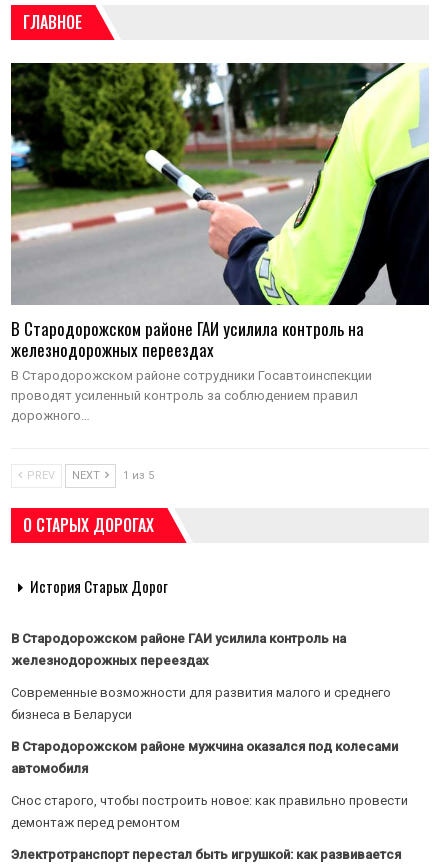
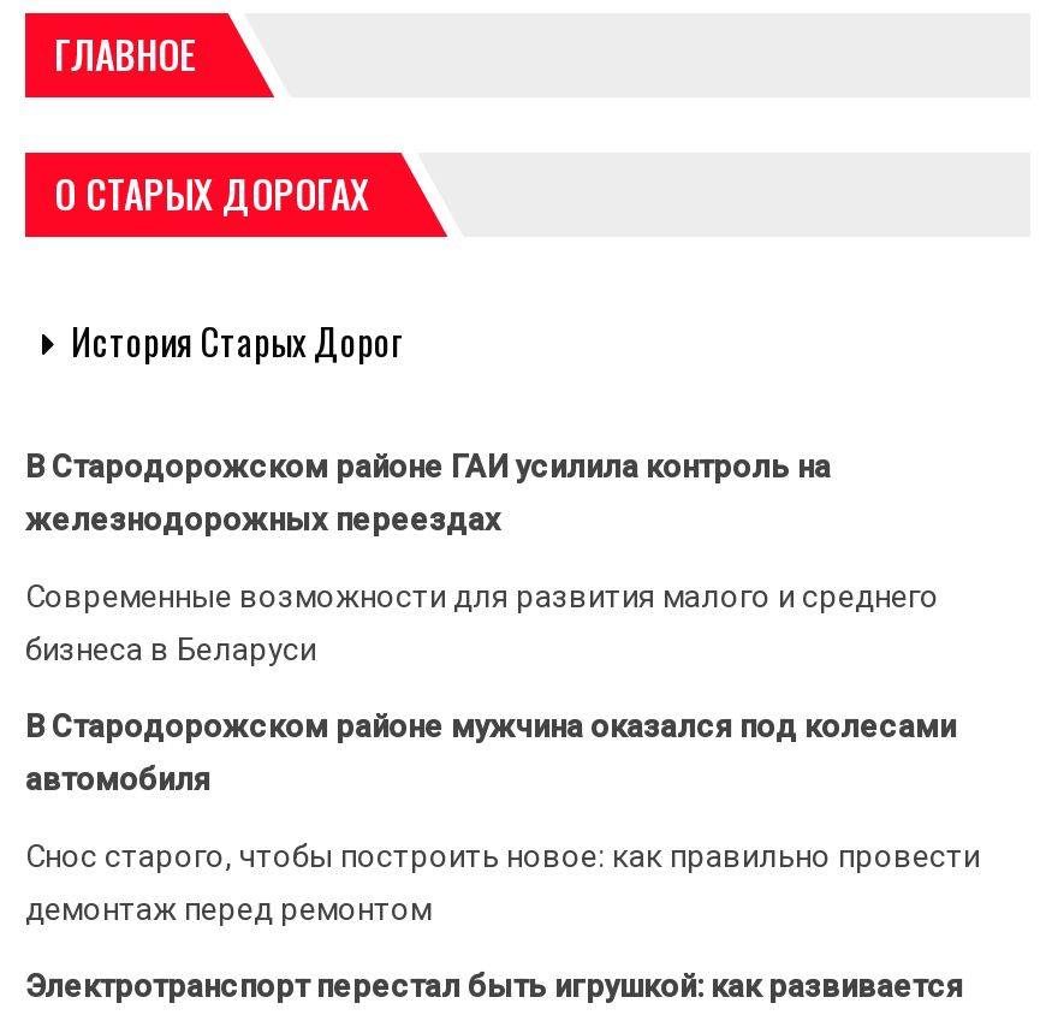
- [image]
- В Стародорожском районе ГАИ усилила контроль на
- железнодорожных переездах
- В Стародорожском районе сотрудники Госавтоинспекции
- проводят усиленный контроль за соблюдением правил
- дорожного…

- PREV
- NEXT
- 1 из 5
